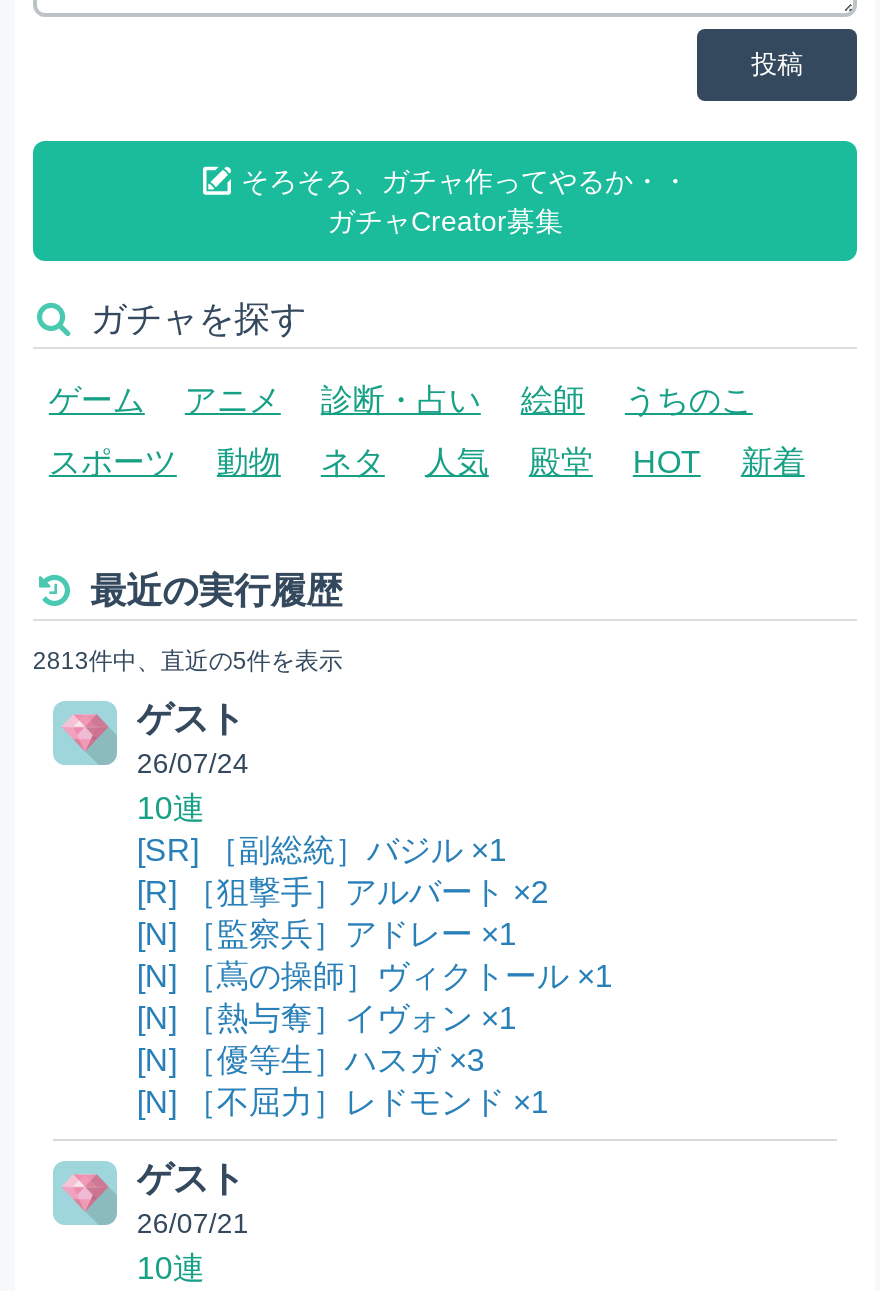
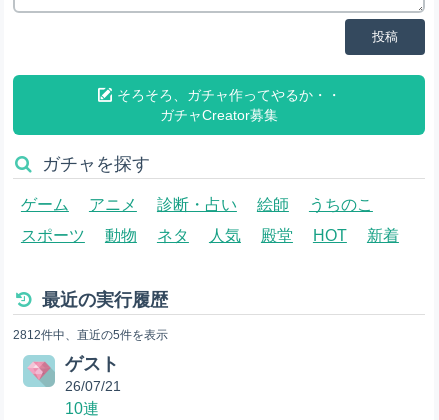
- 2813件中、直近の5件を表示
- ゲスト
- 26/07/24
- 10連
- [SR] ［副総統］バジル ×1
- [R] ［狙撃手］アルバート ×2
- [N] ［監察兵］アドレー ×1
- [N] ［蔦の操師］ヴィクトール ×1
- [N] ［熱与奪］イヴォン ×1
- [N] ［優等生］ハスガ ×3
- [N] ［不屈力］レドモンド ×1
+ 2812件中、直近の5件を表示
